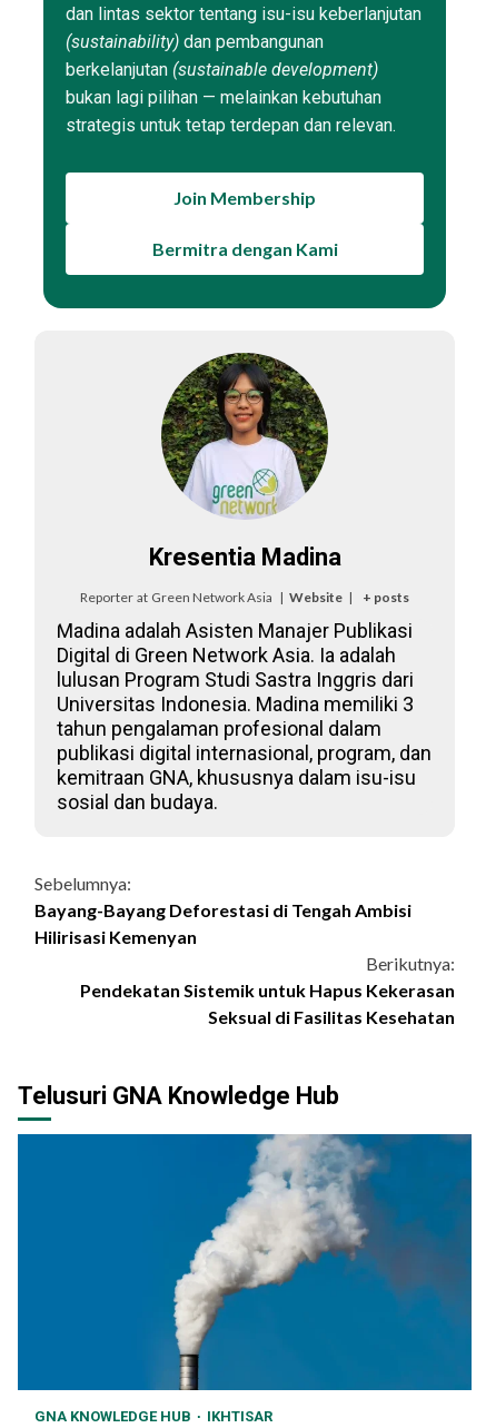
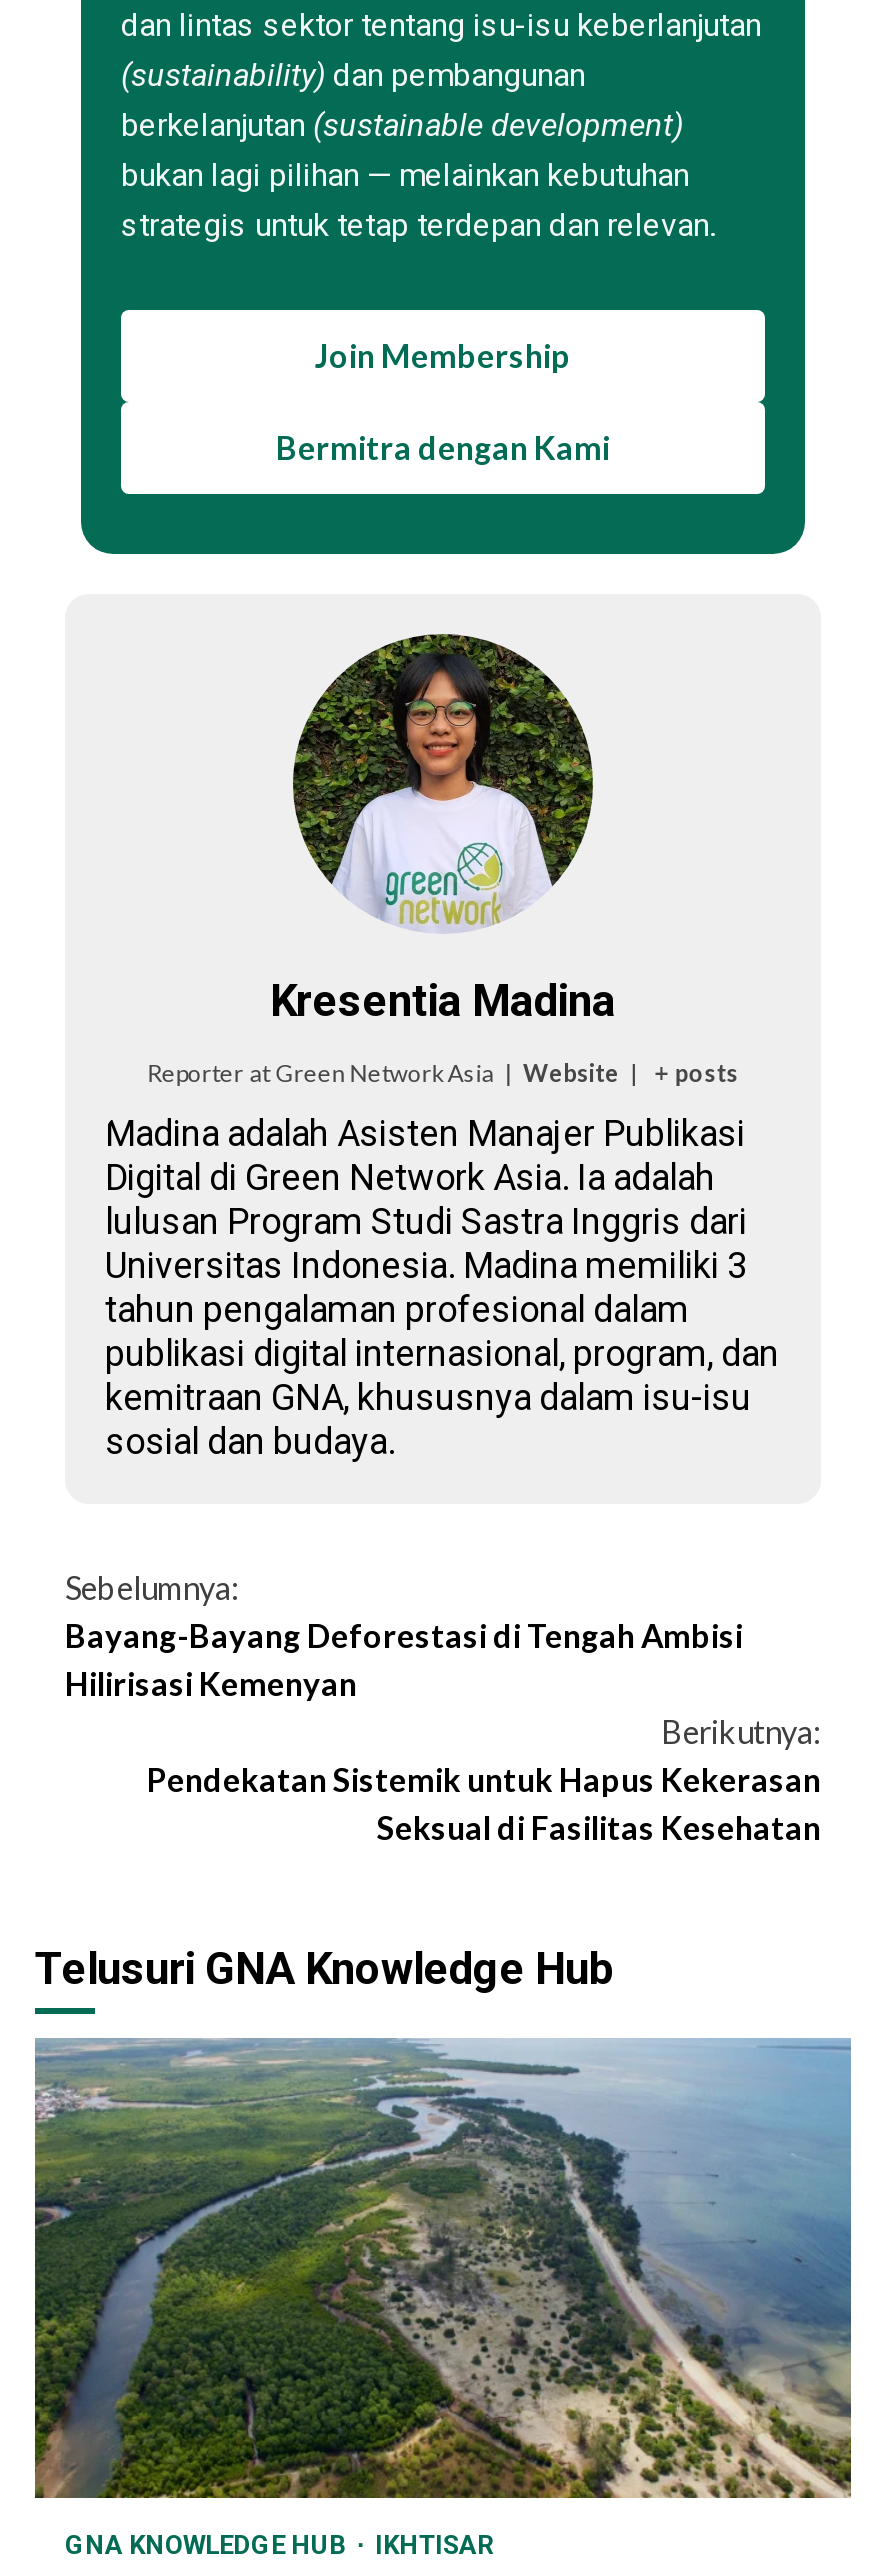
- [image]
+ [image]
